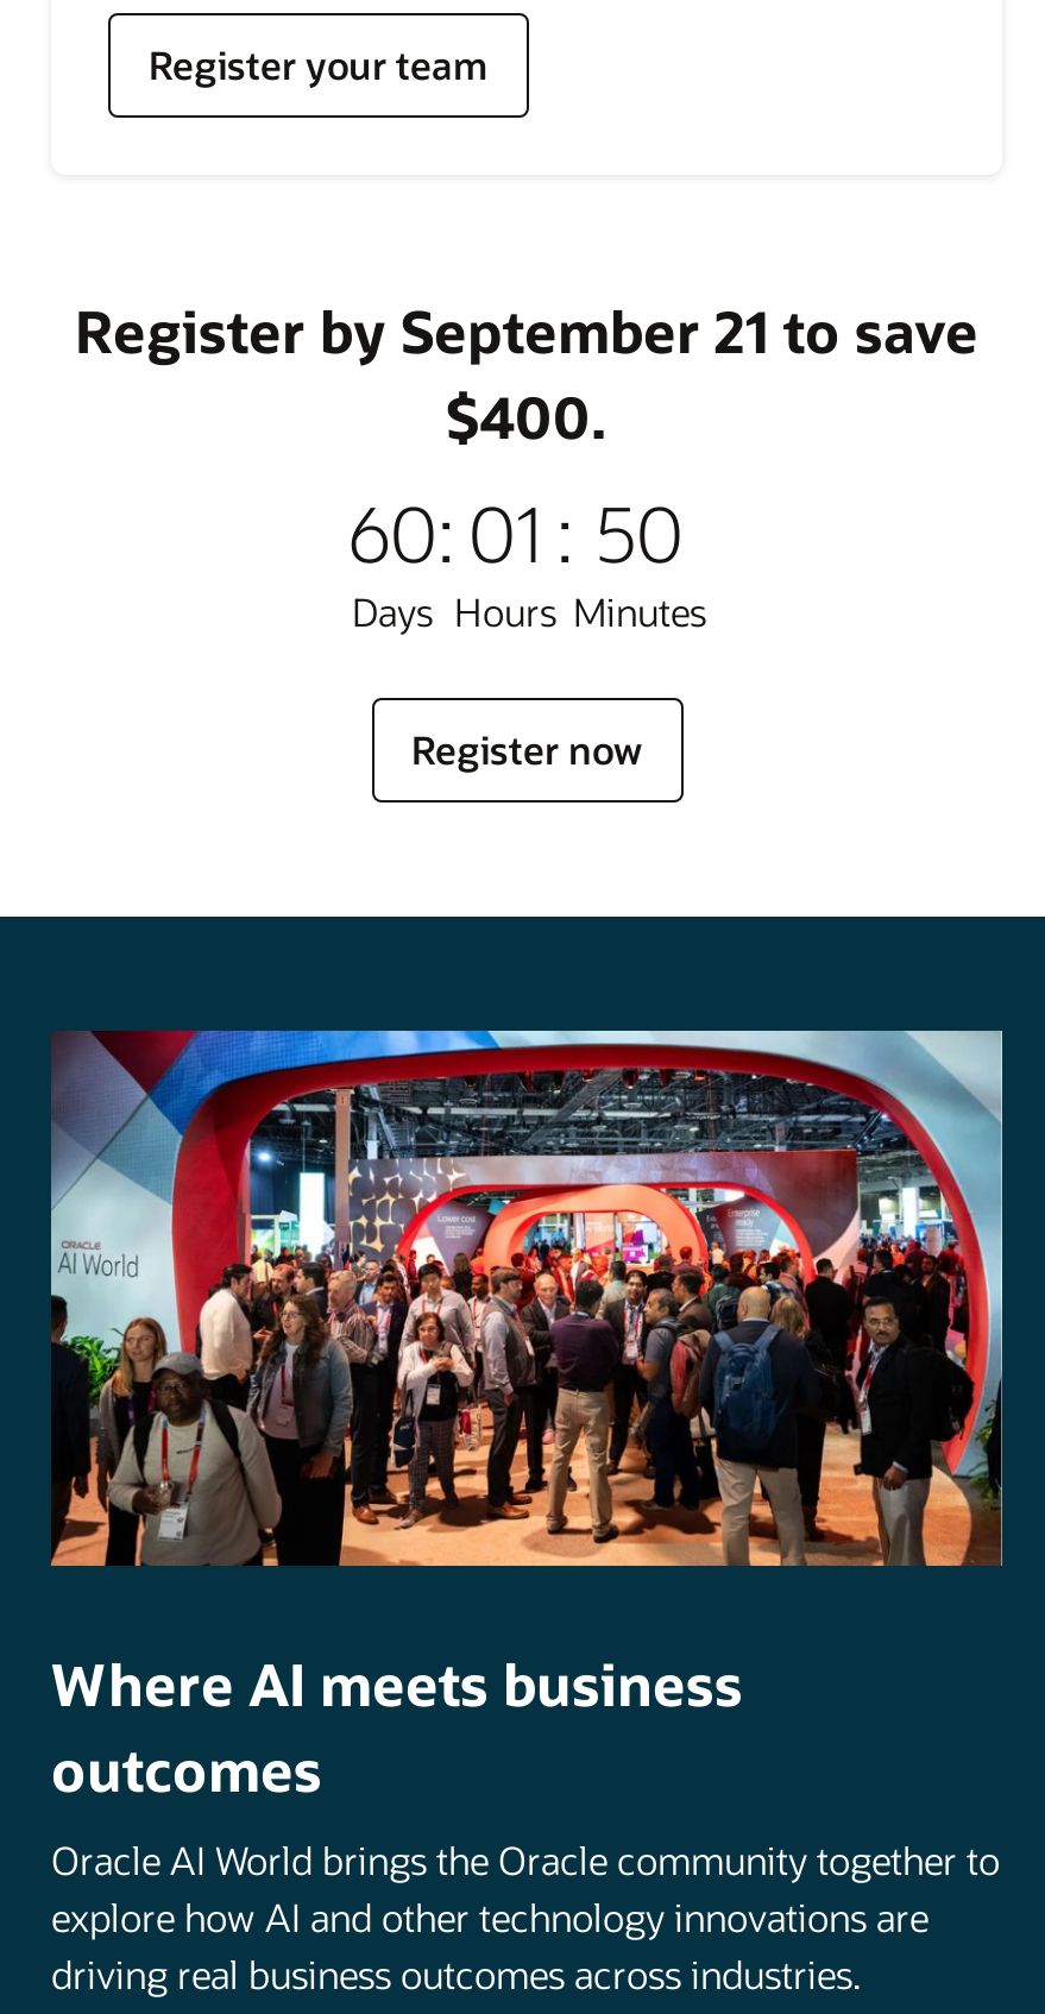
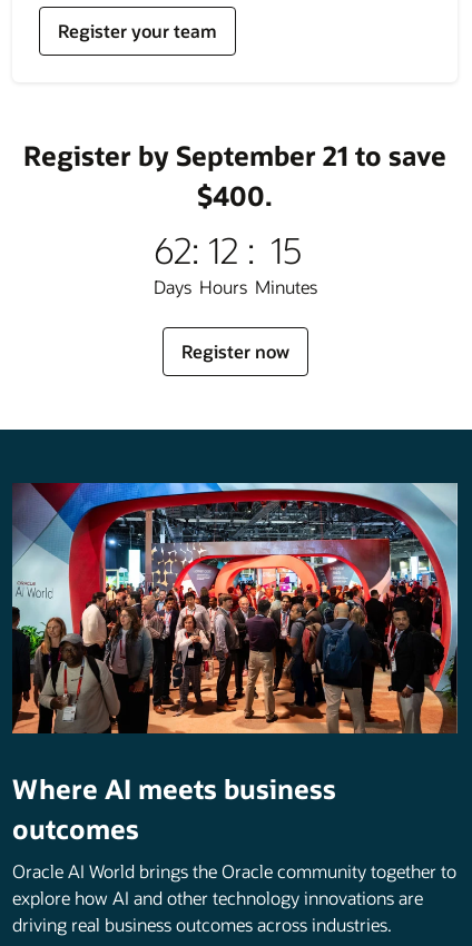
- 60
+ 62

- : 01
+ : 12

- : 50
+ : 15
